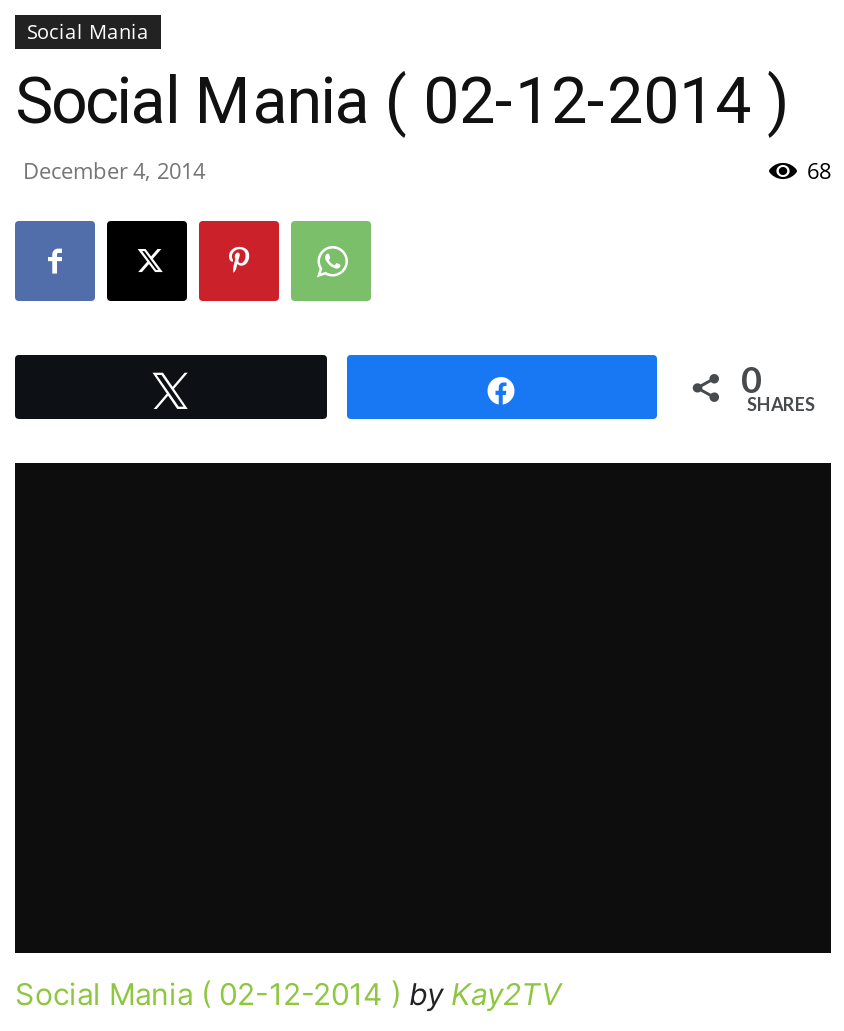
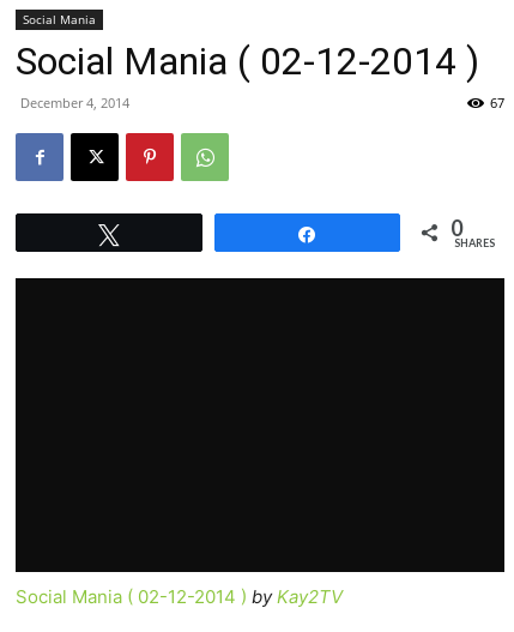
- 68
+ 67
